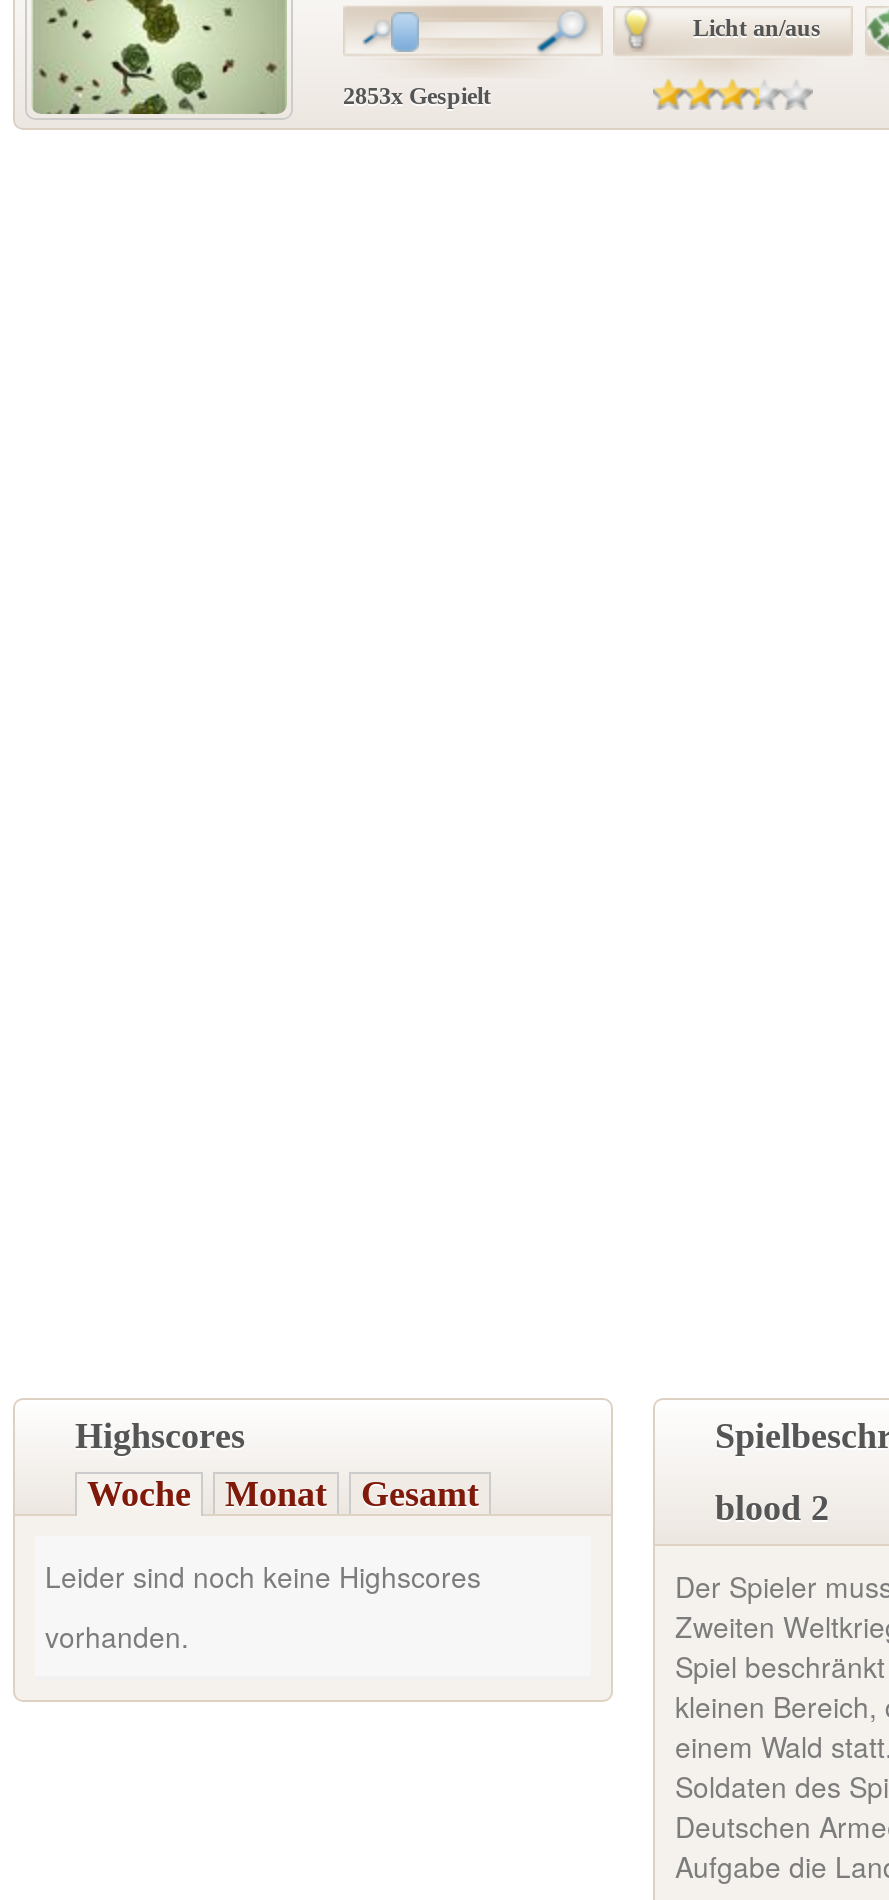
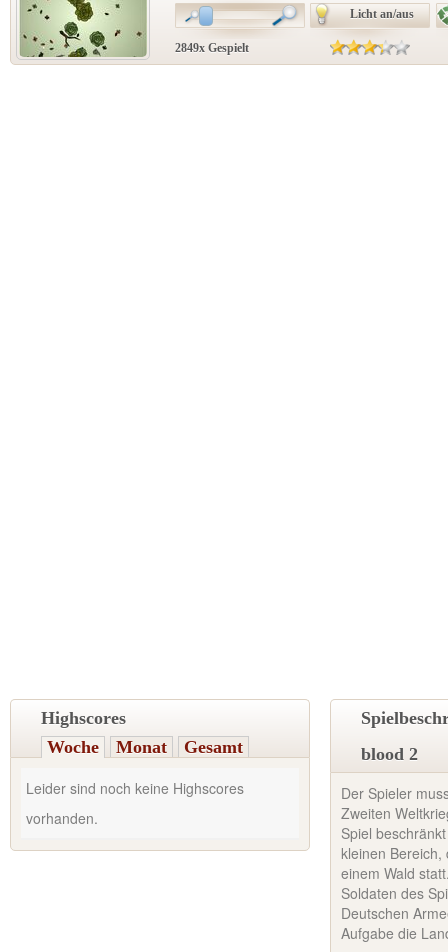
- 2853x Gespielt
+ 2849x Gespielt
